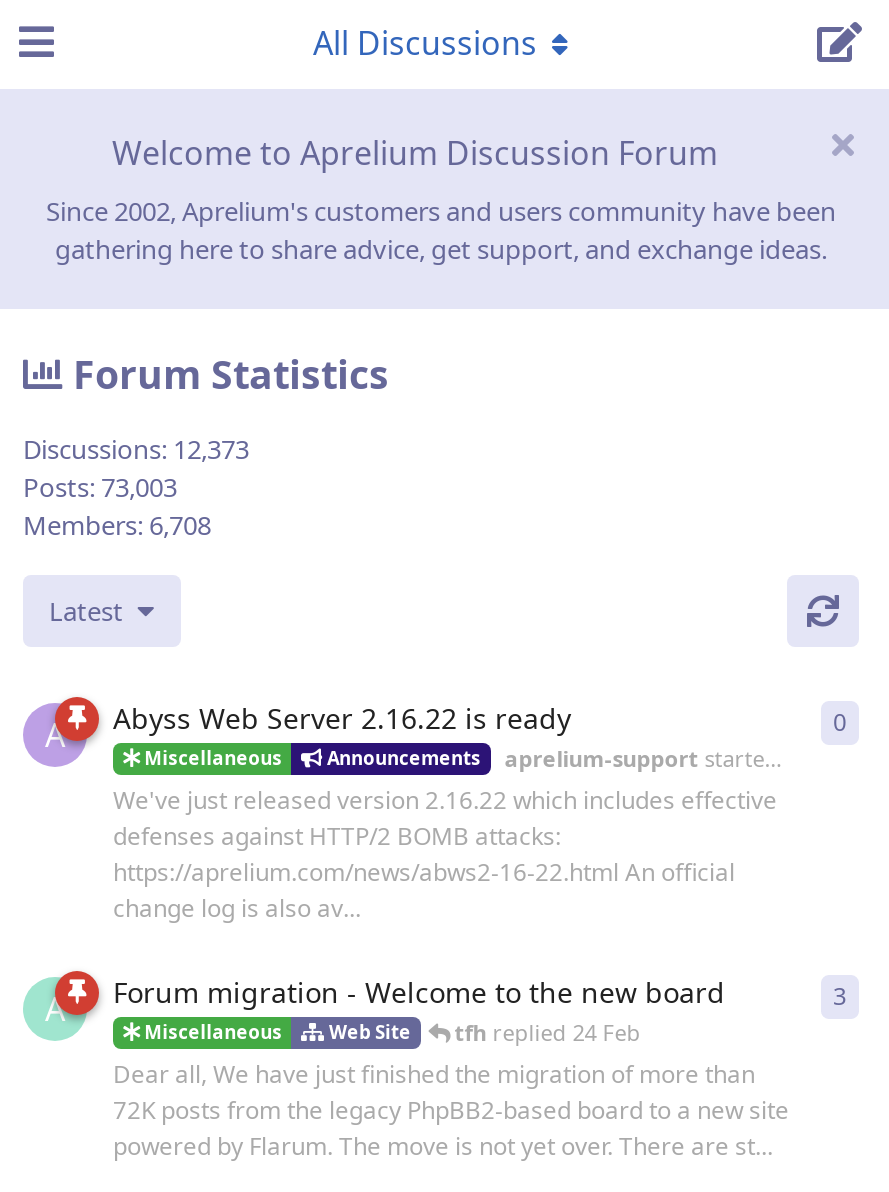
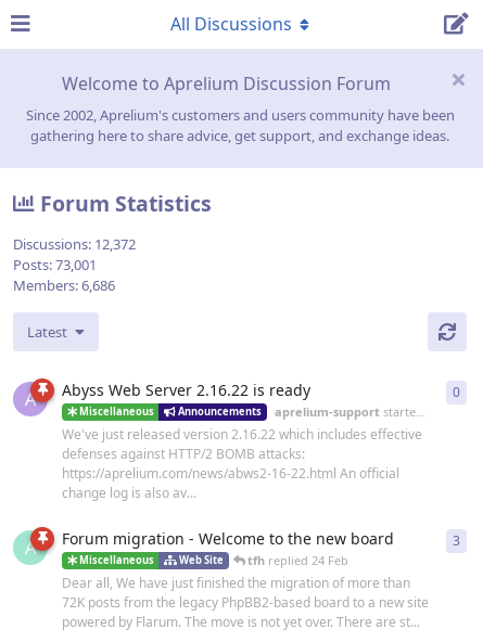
- Discussions: 12,373
+ Discussions: 12,372

- Posts: 73,003
+ Posts: 73,001

- Members: 6,708
+ Members: 6,686
